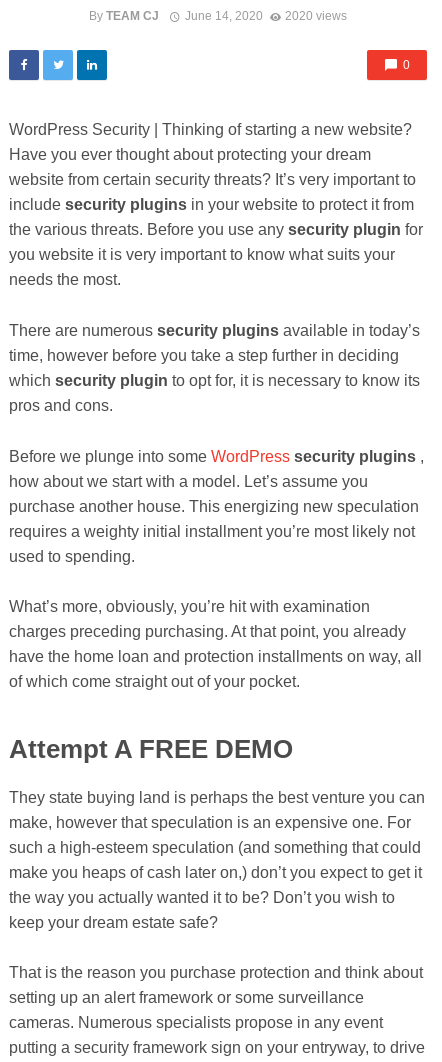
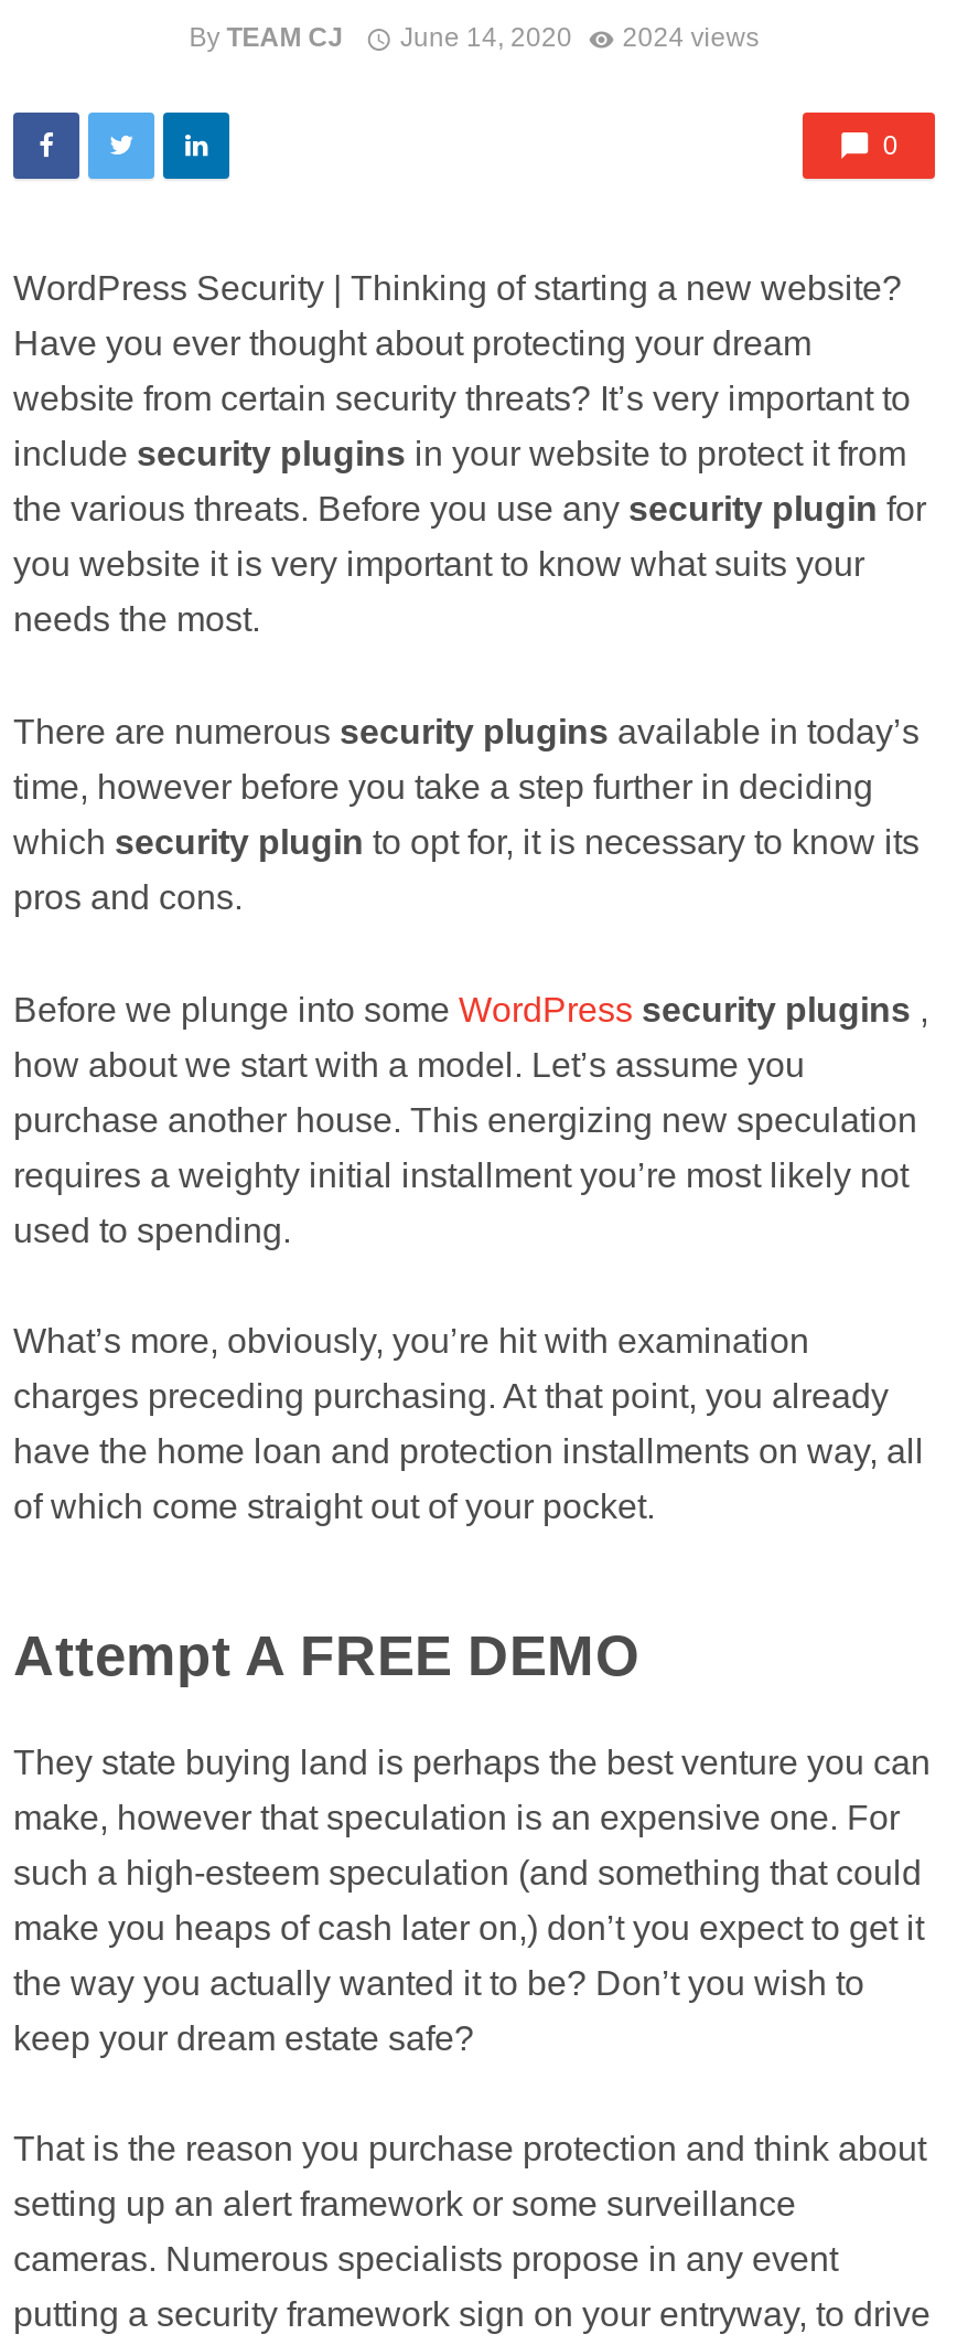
- By TEAM CJ June 14, 2020 2020 views
+ By TEAM CJ June 14, 2020 2024 views
